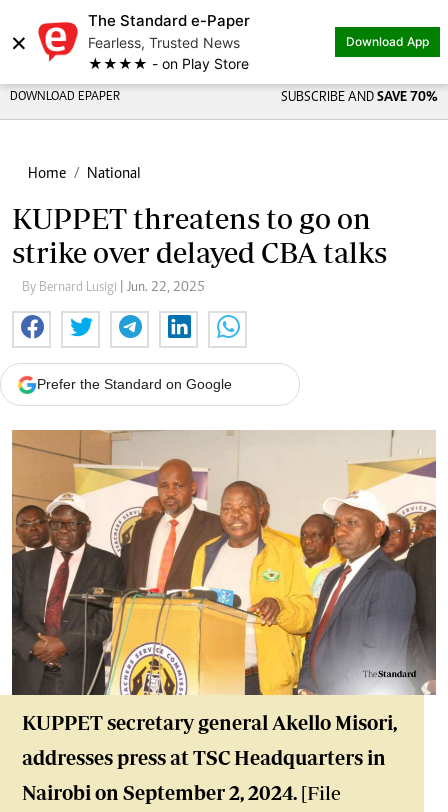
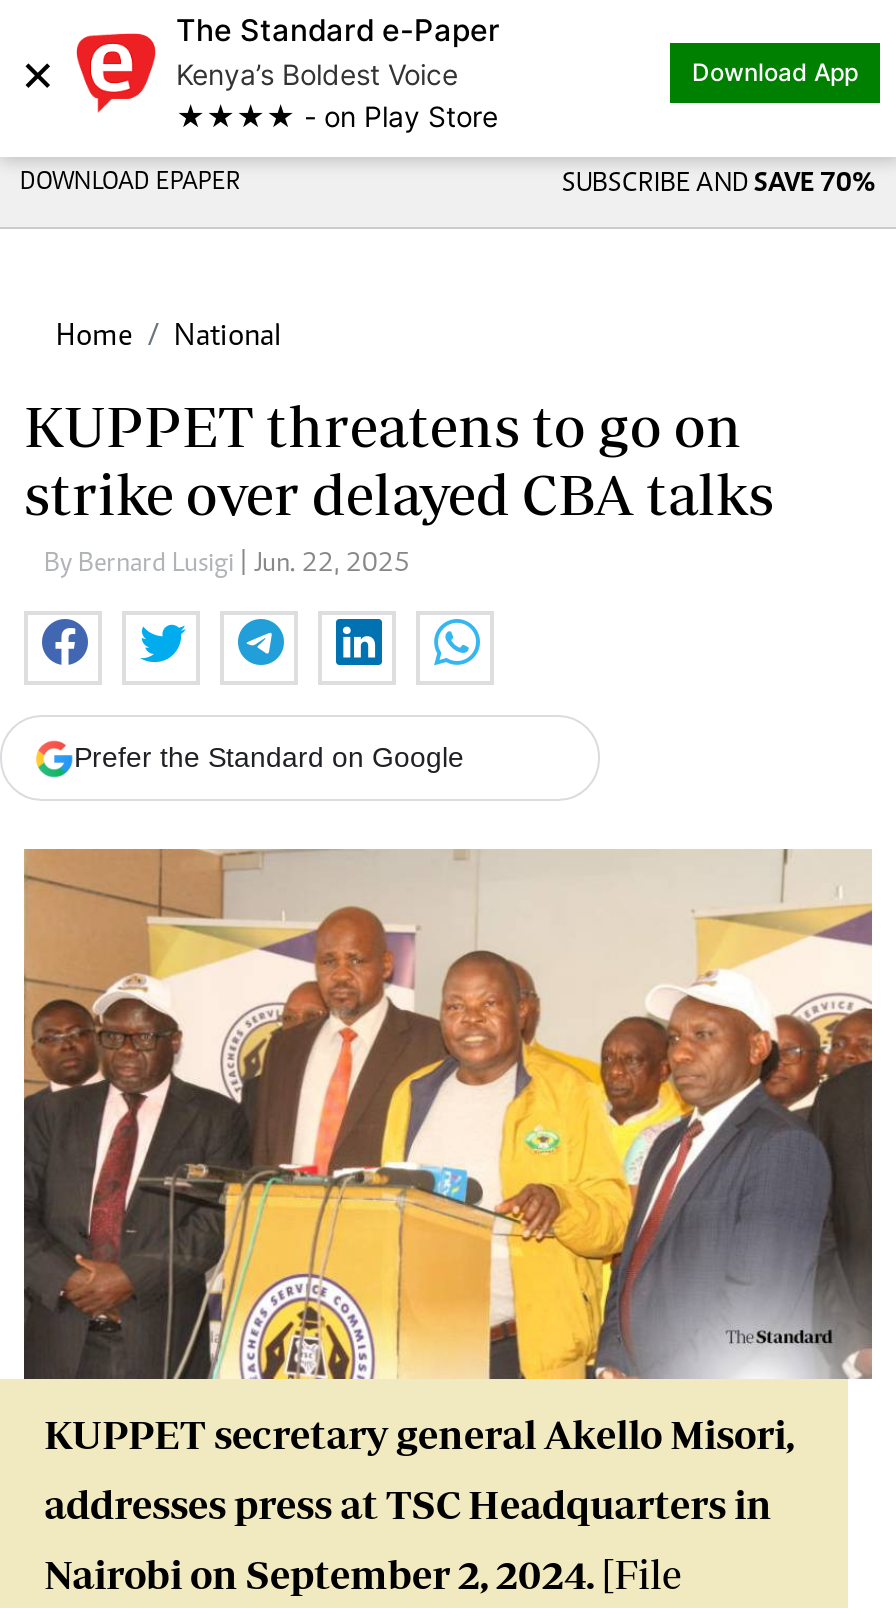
- Fearless, Trusted News
+ Kenya’s Boldest Voice
